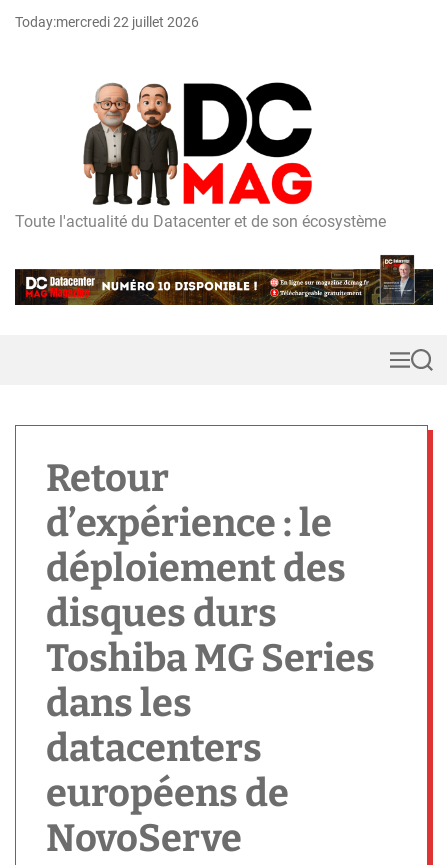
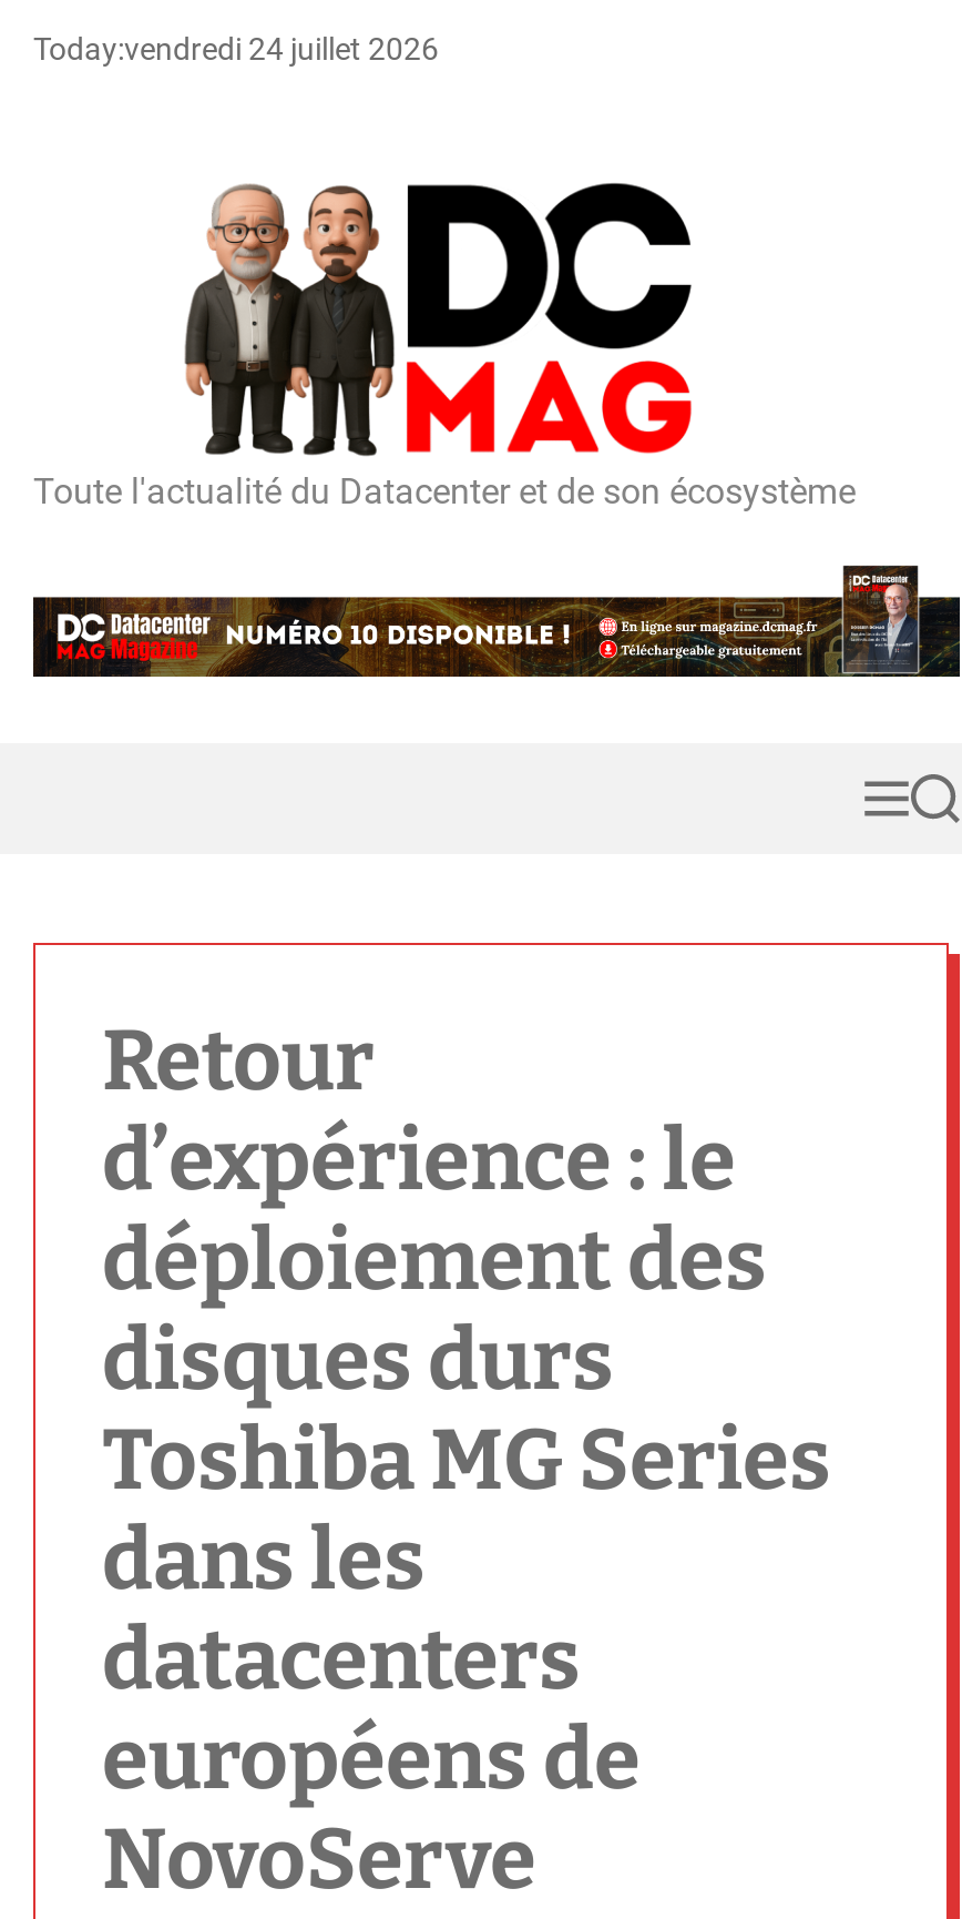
- Today:mercredi 22 juillet 2026
+ Today:vendredi 24 juillet 2026
